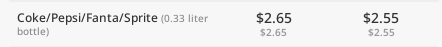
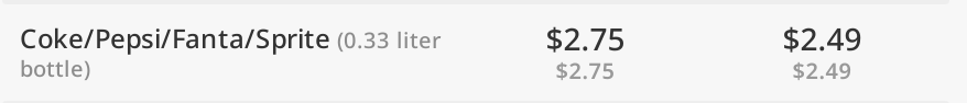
- $2.65
+ $2.75

- $2.55
+ $2.49

- $2.65
+ $2.75

- $2.55
+ $2.49
